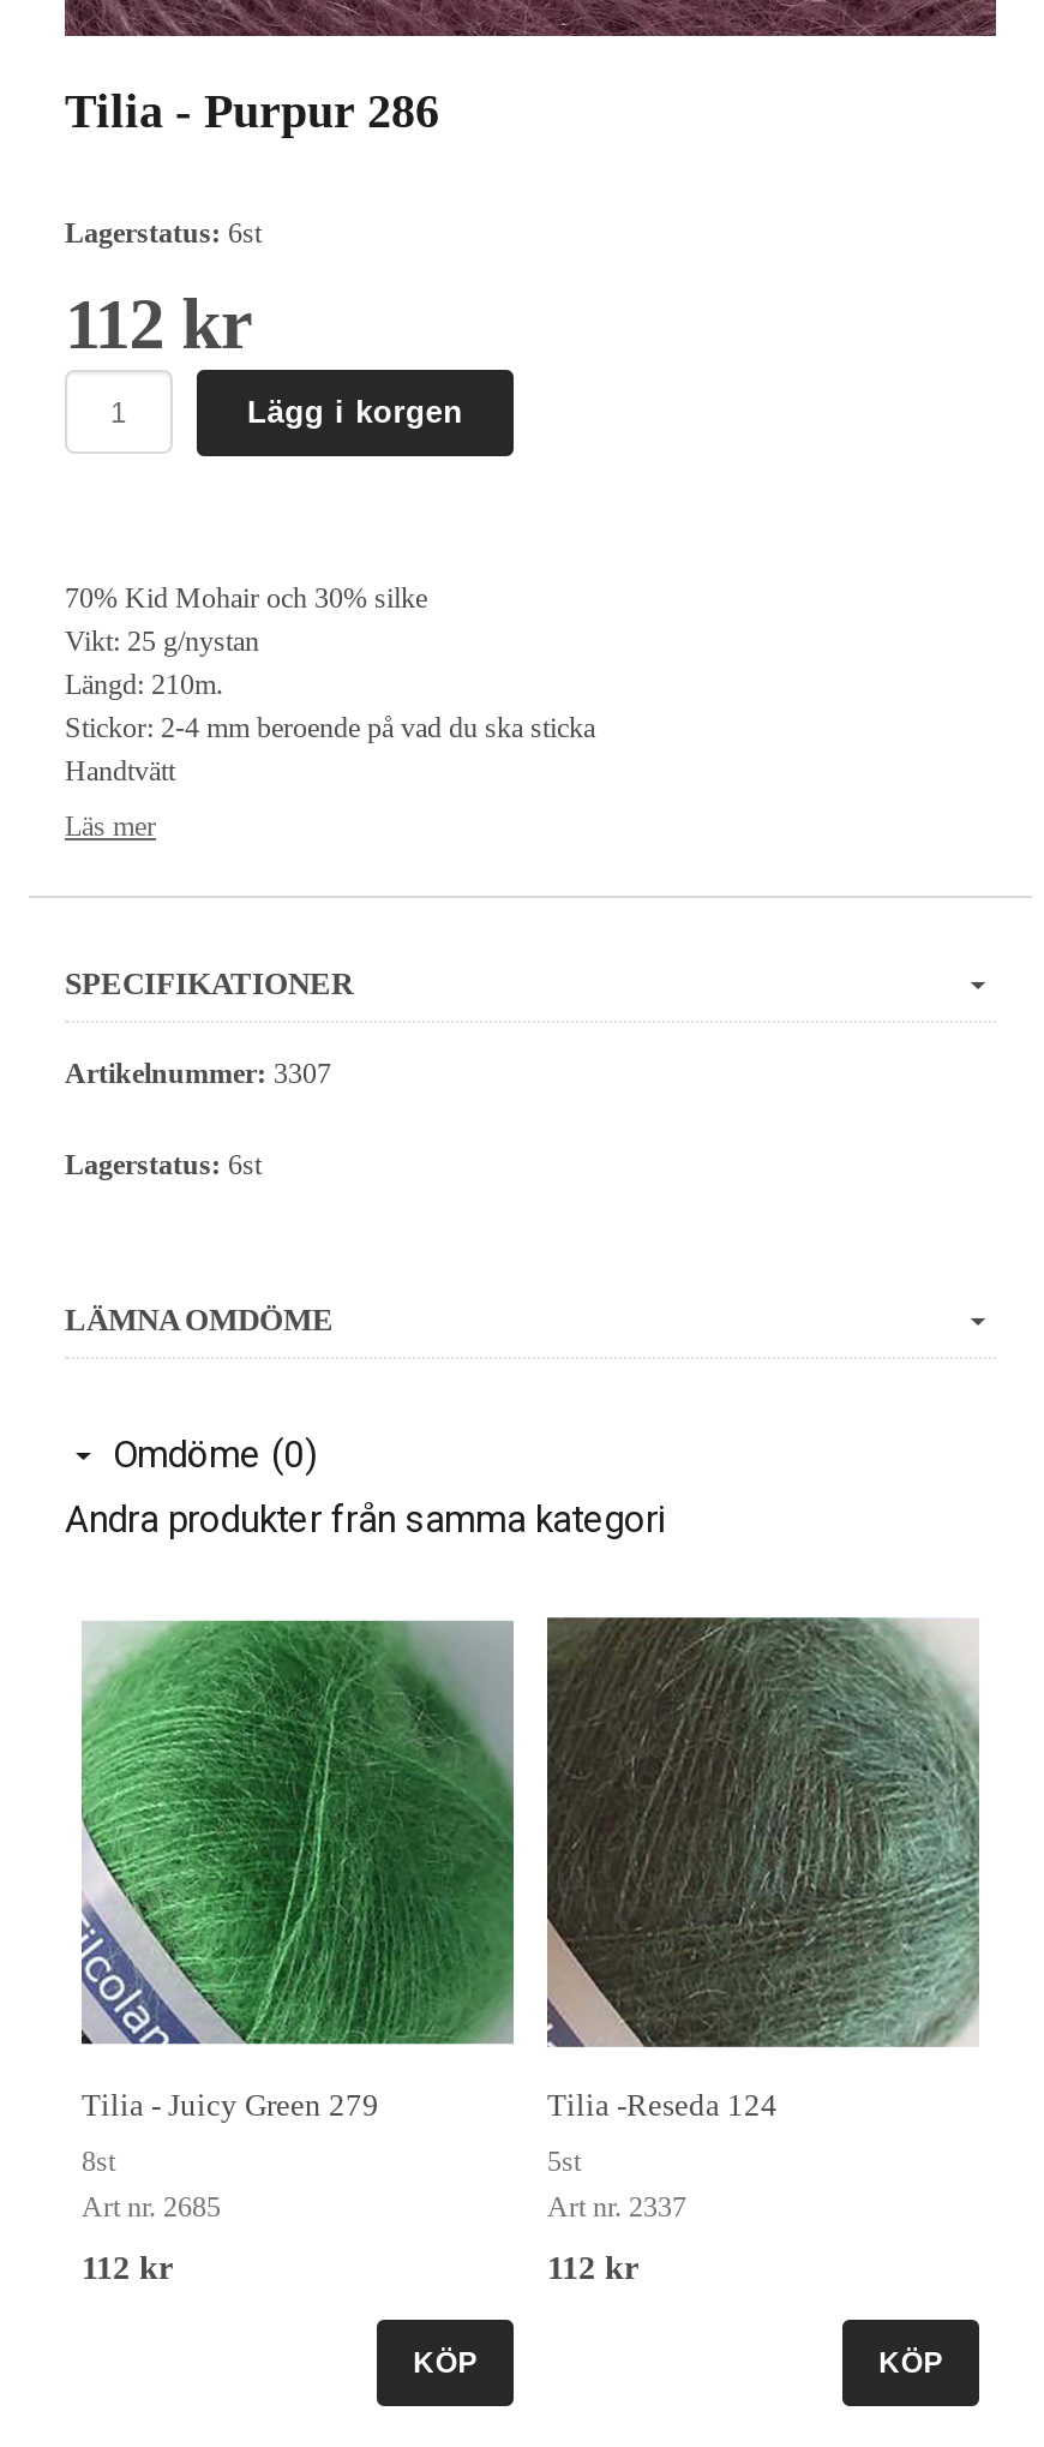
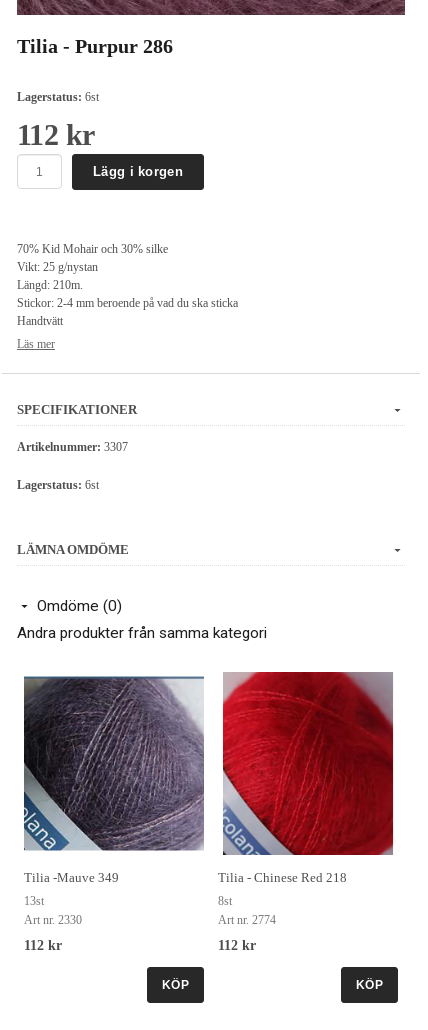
- [image]
- Tilia - Juicy Green 279
+ [image]
+ Tilia -Mauve 349

- [image]
- Tilia -Reseda 124
+ [image]
+ Tilia - Chinese Red 218

- 8st
- Art nr. 2685
+ 13st
+ Art nr. 2330

- 5st
- Art nr. 2337
+ 8st
+ Art nr. 2774
